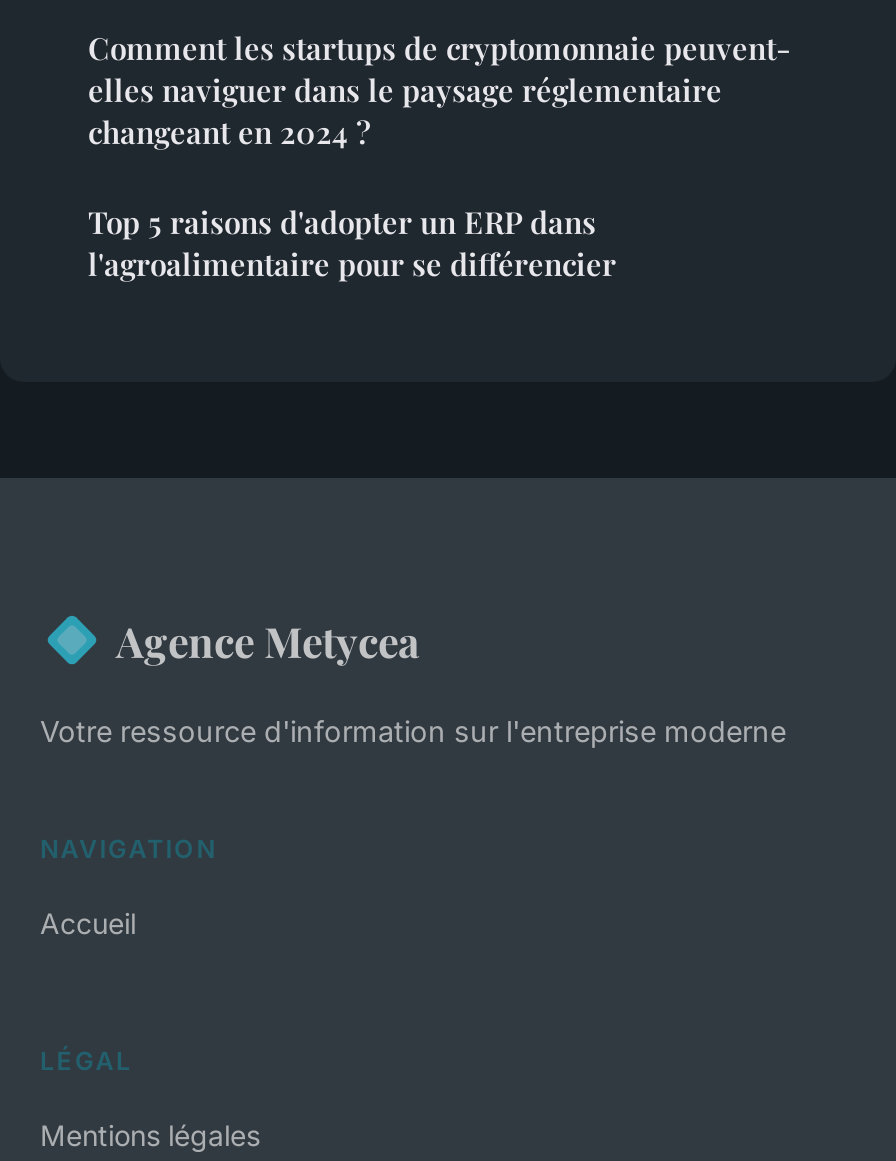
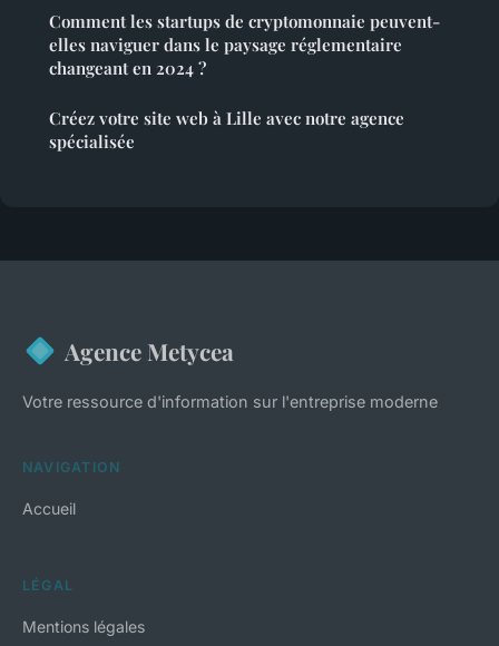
- Top 5 raisons d'adopter un ERP dans
- l'agroalimentaire pour se différencier
+ Créez votre site web à Lille avec notre agence
+ spécialisée
